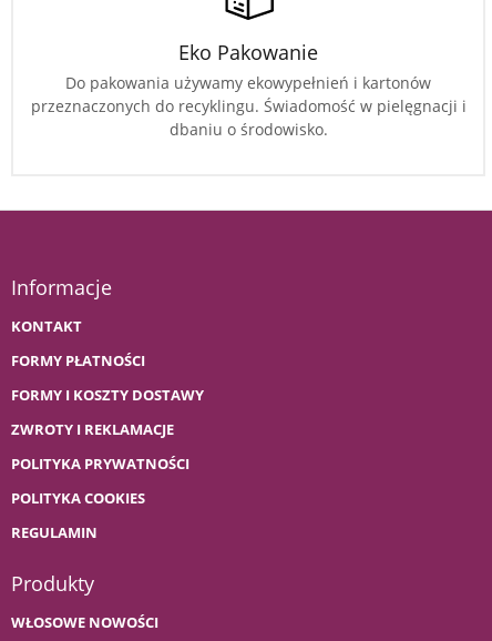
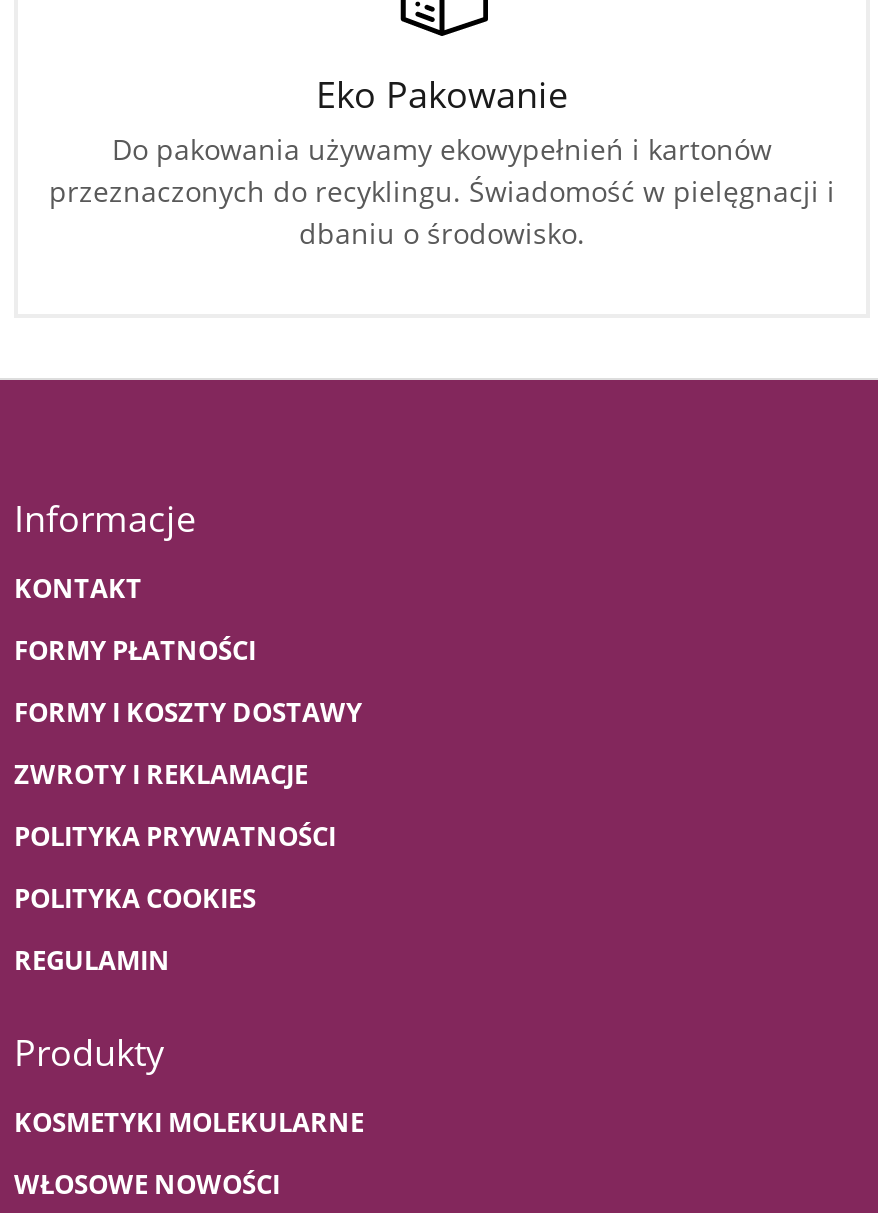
+ KOSMETYKI MOLEKULARNE
